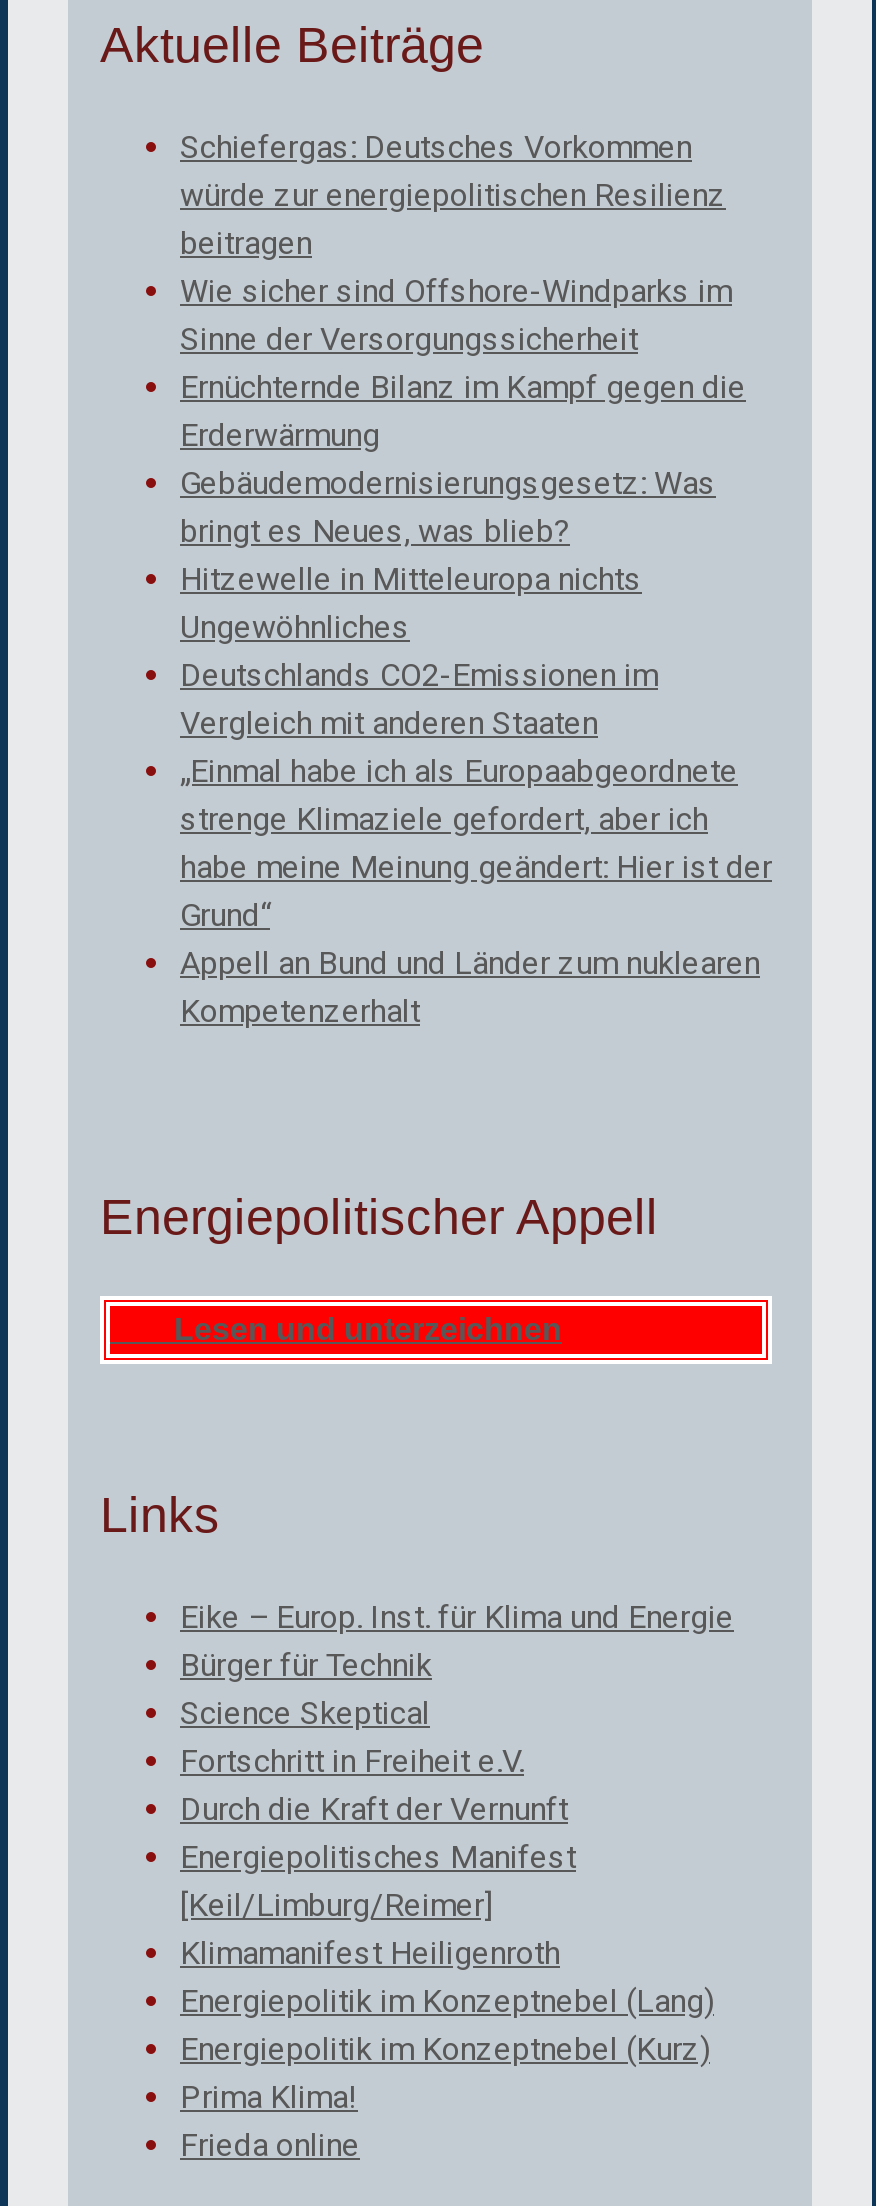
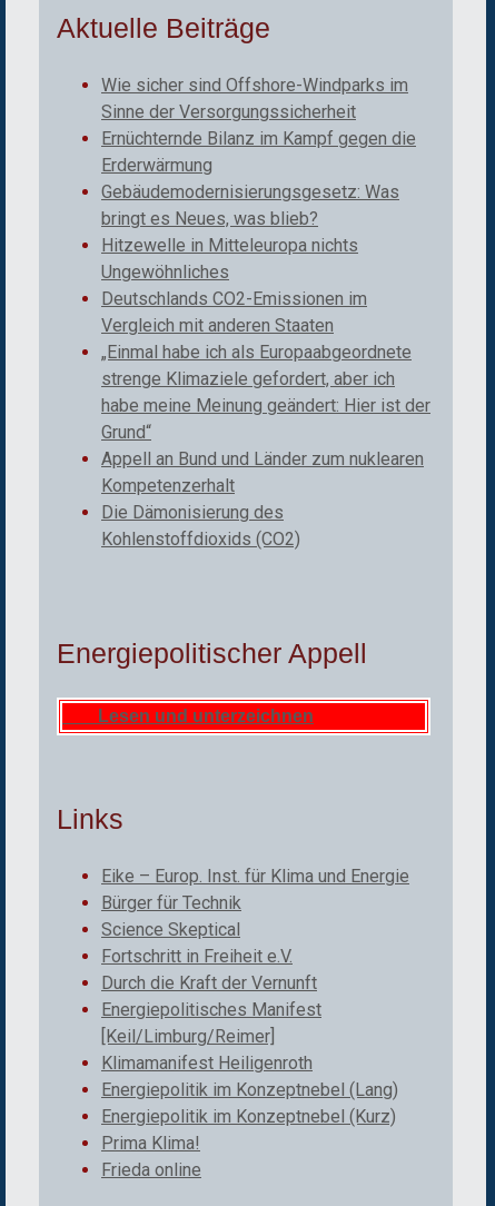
- Schiefergas: Deutsches Vorkommen
- würde zur energiepolitischen Resilienz
- beitragen

moved up: Wie sicher sind Offshore-Windparks im | Sinne der Versorgungssicherheit | Ernüchternde Bilanz im Kampf gegen die | ... | Appell an Bund und Länder zum nuklearen | Kompetenzerhalt

+ Die Dämonisierung des
+ Kohlenstoffdioxids (CO2)
